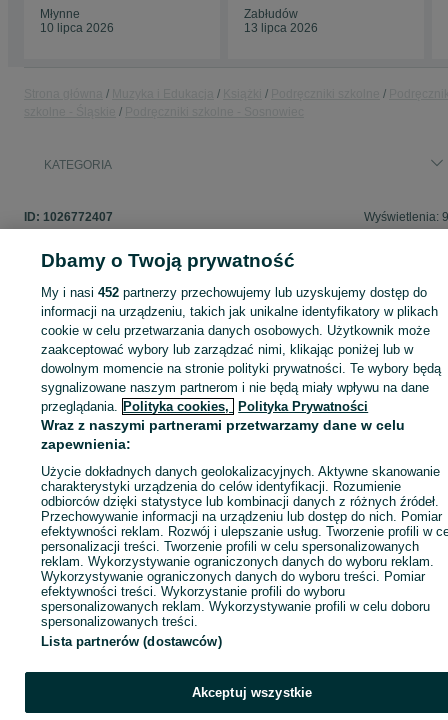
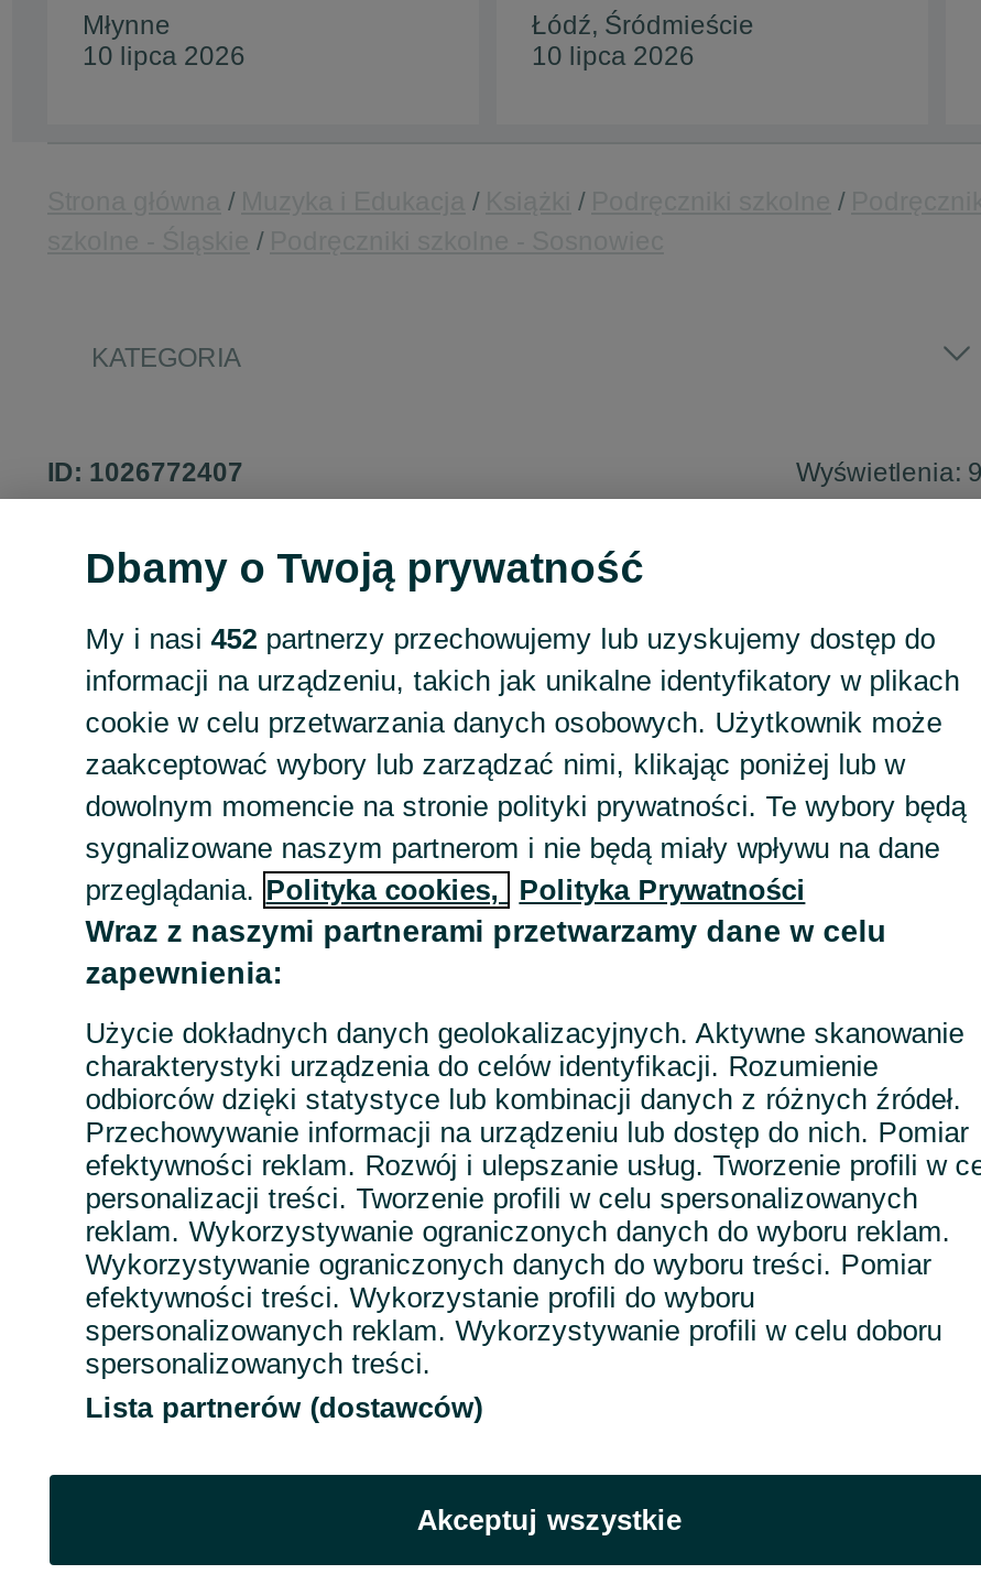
- Zabłudów
- 13 lipca 2026
+ Łódź, Śródmieście
+ 10 lipca 2026
